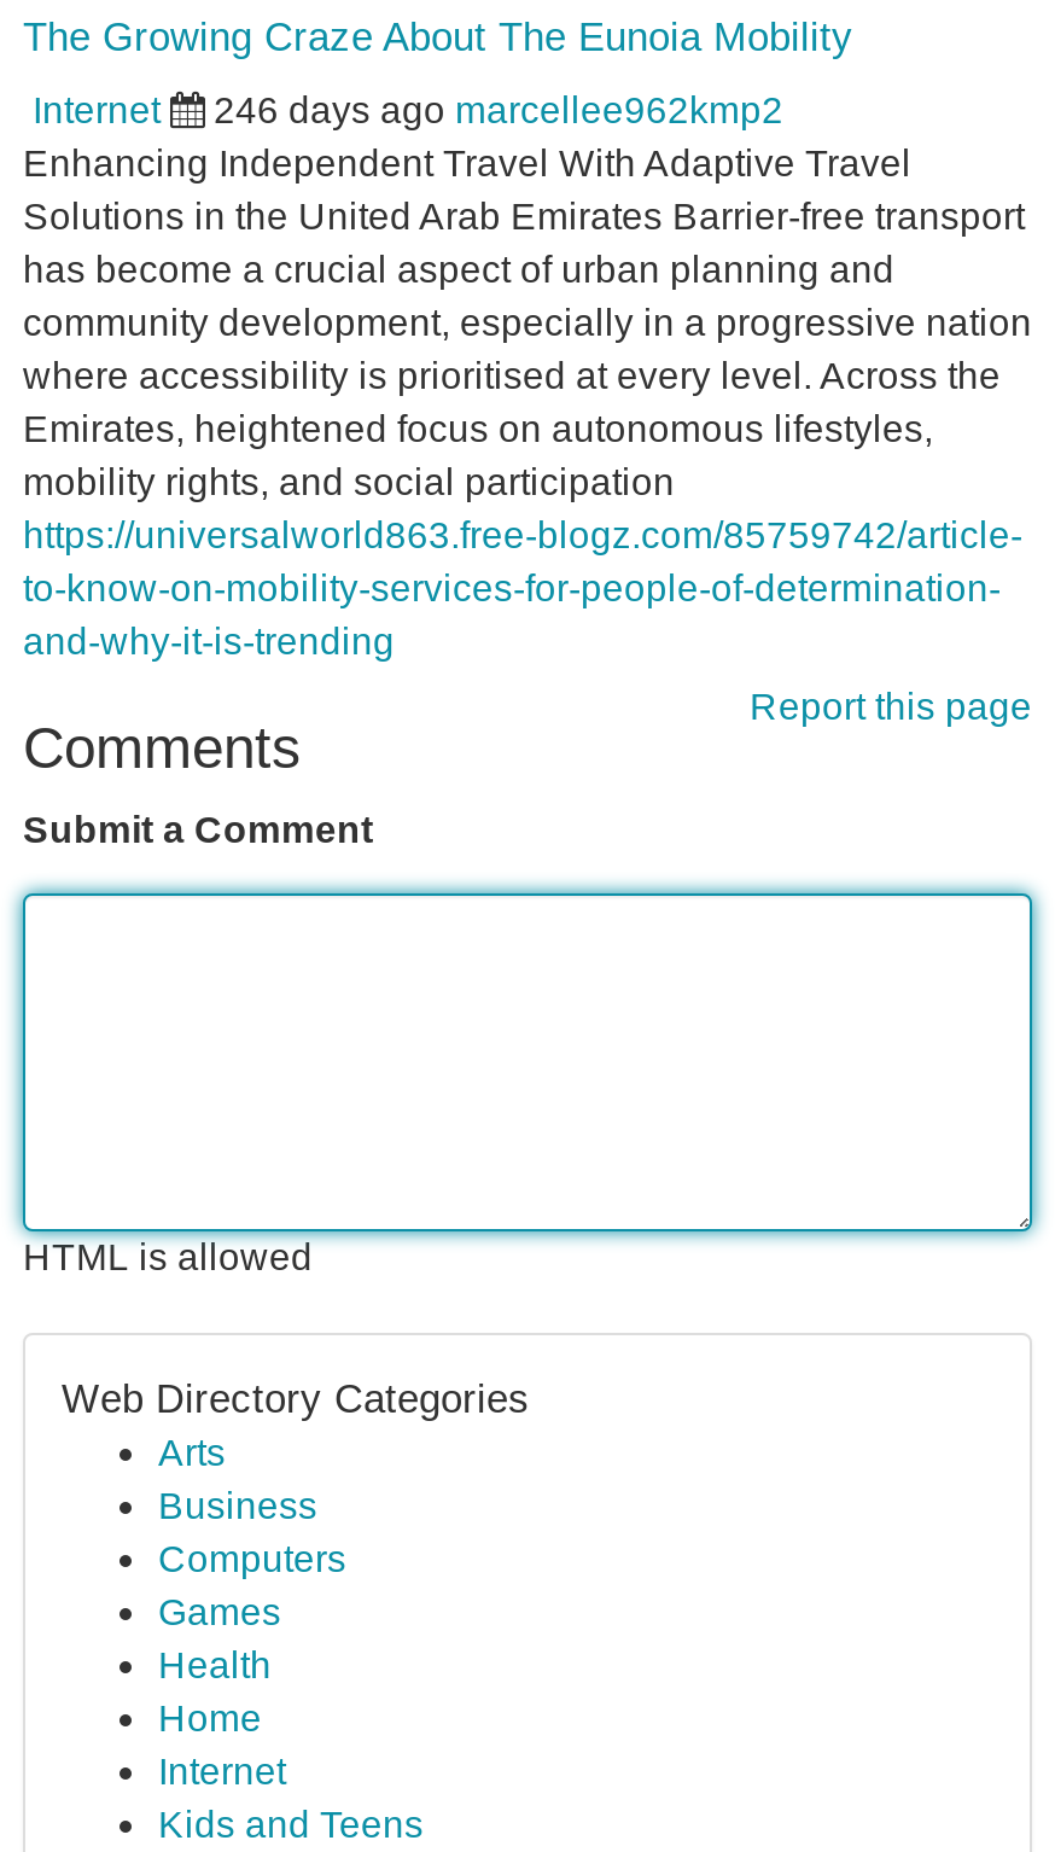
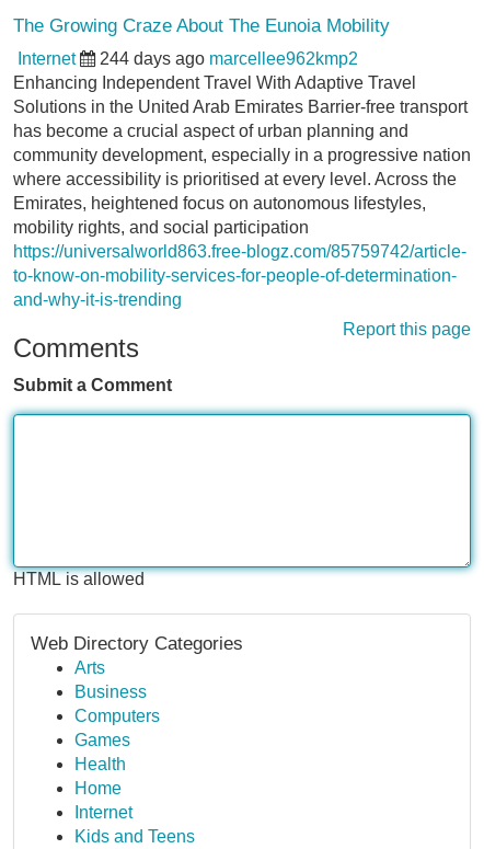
- 246 days ago marcellee962kmp2
+ 244 days ago marcellee962kmp2
